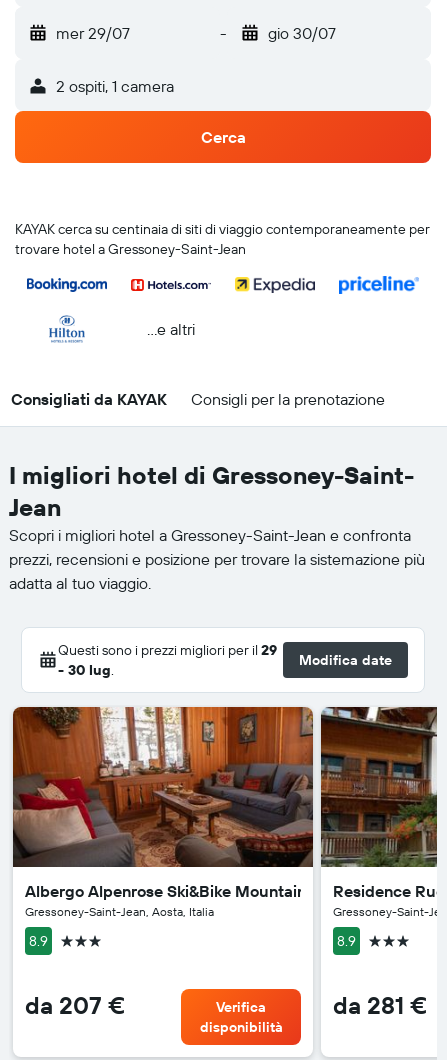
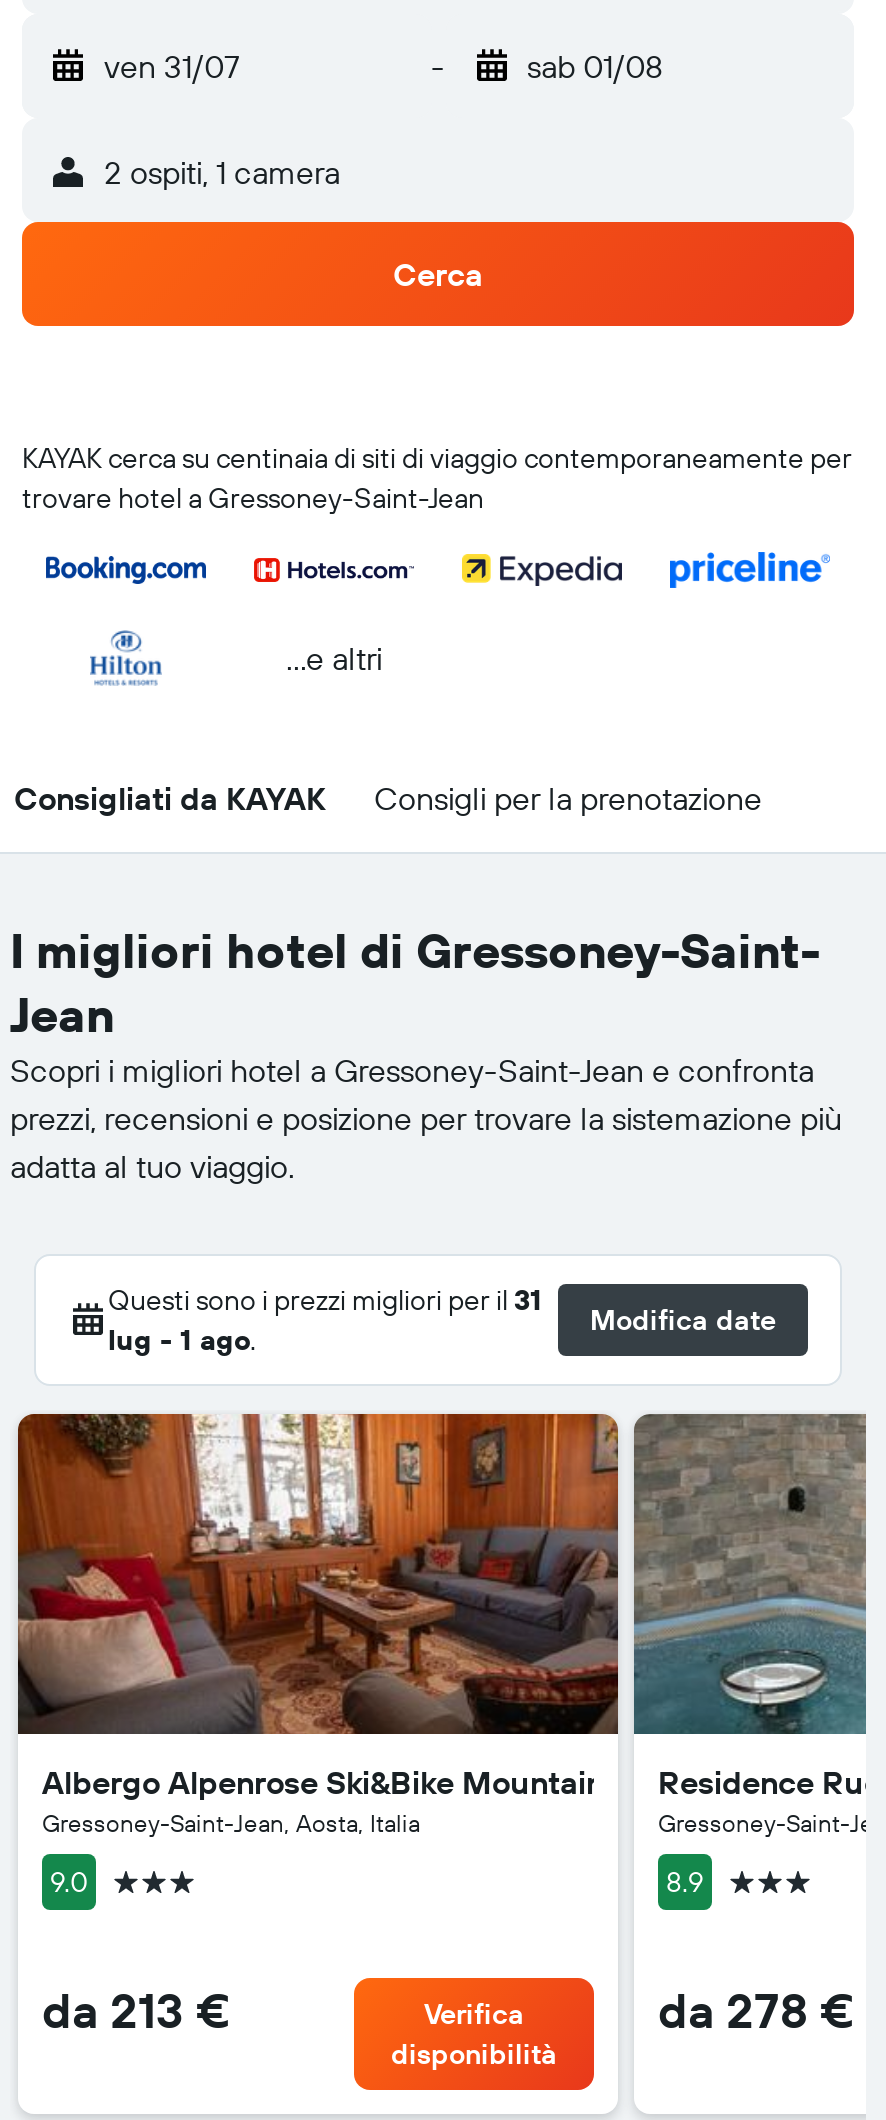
- mer 29/07
+ ven 31/07

- gio 30/07
+ sab 01/08

- Questi sono i prezzi migliori per il 29
- - 30 lug.
+ Questi sono i prezzi migliori per il 31
+ lug - 1 ago.

- [image]
+ [image]

- 8.9
+ 9.0

- da 207 €
+ da 213 €

- da 281 €
+ da 278 €
